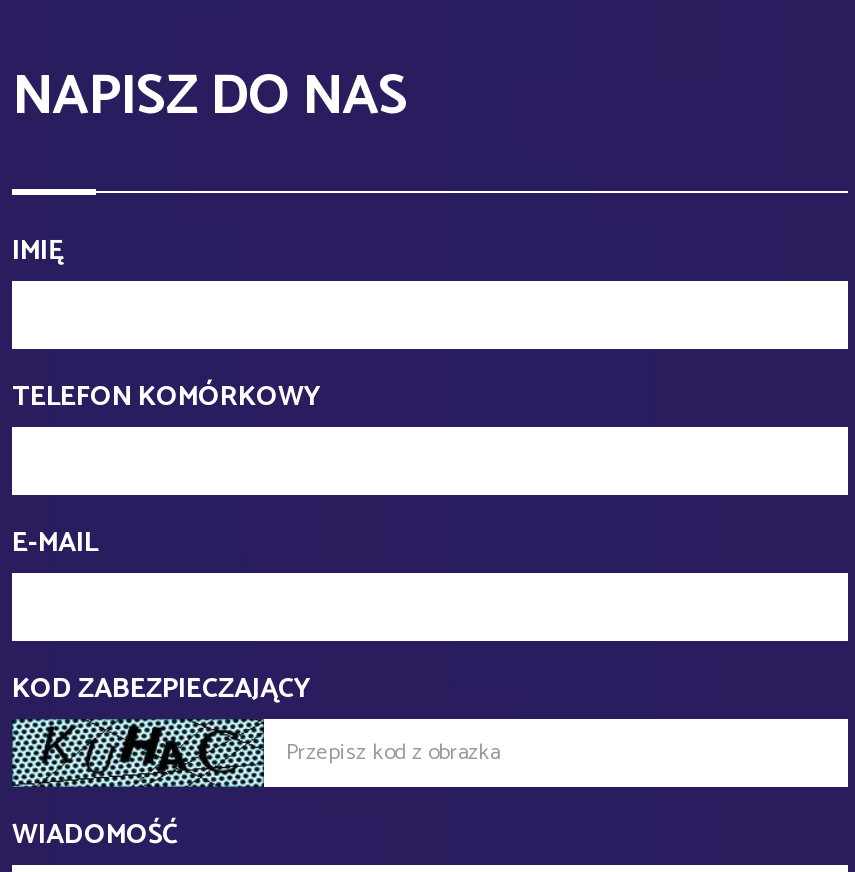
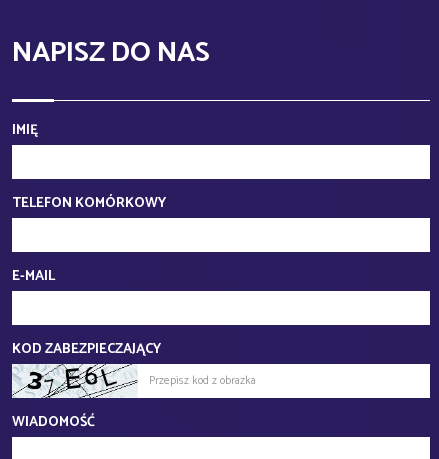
- [image]
+ [image]
